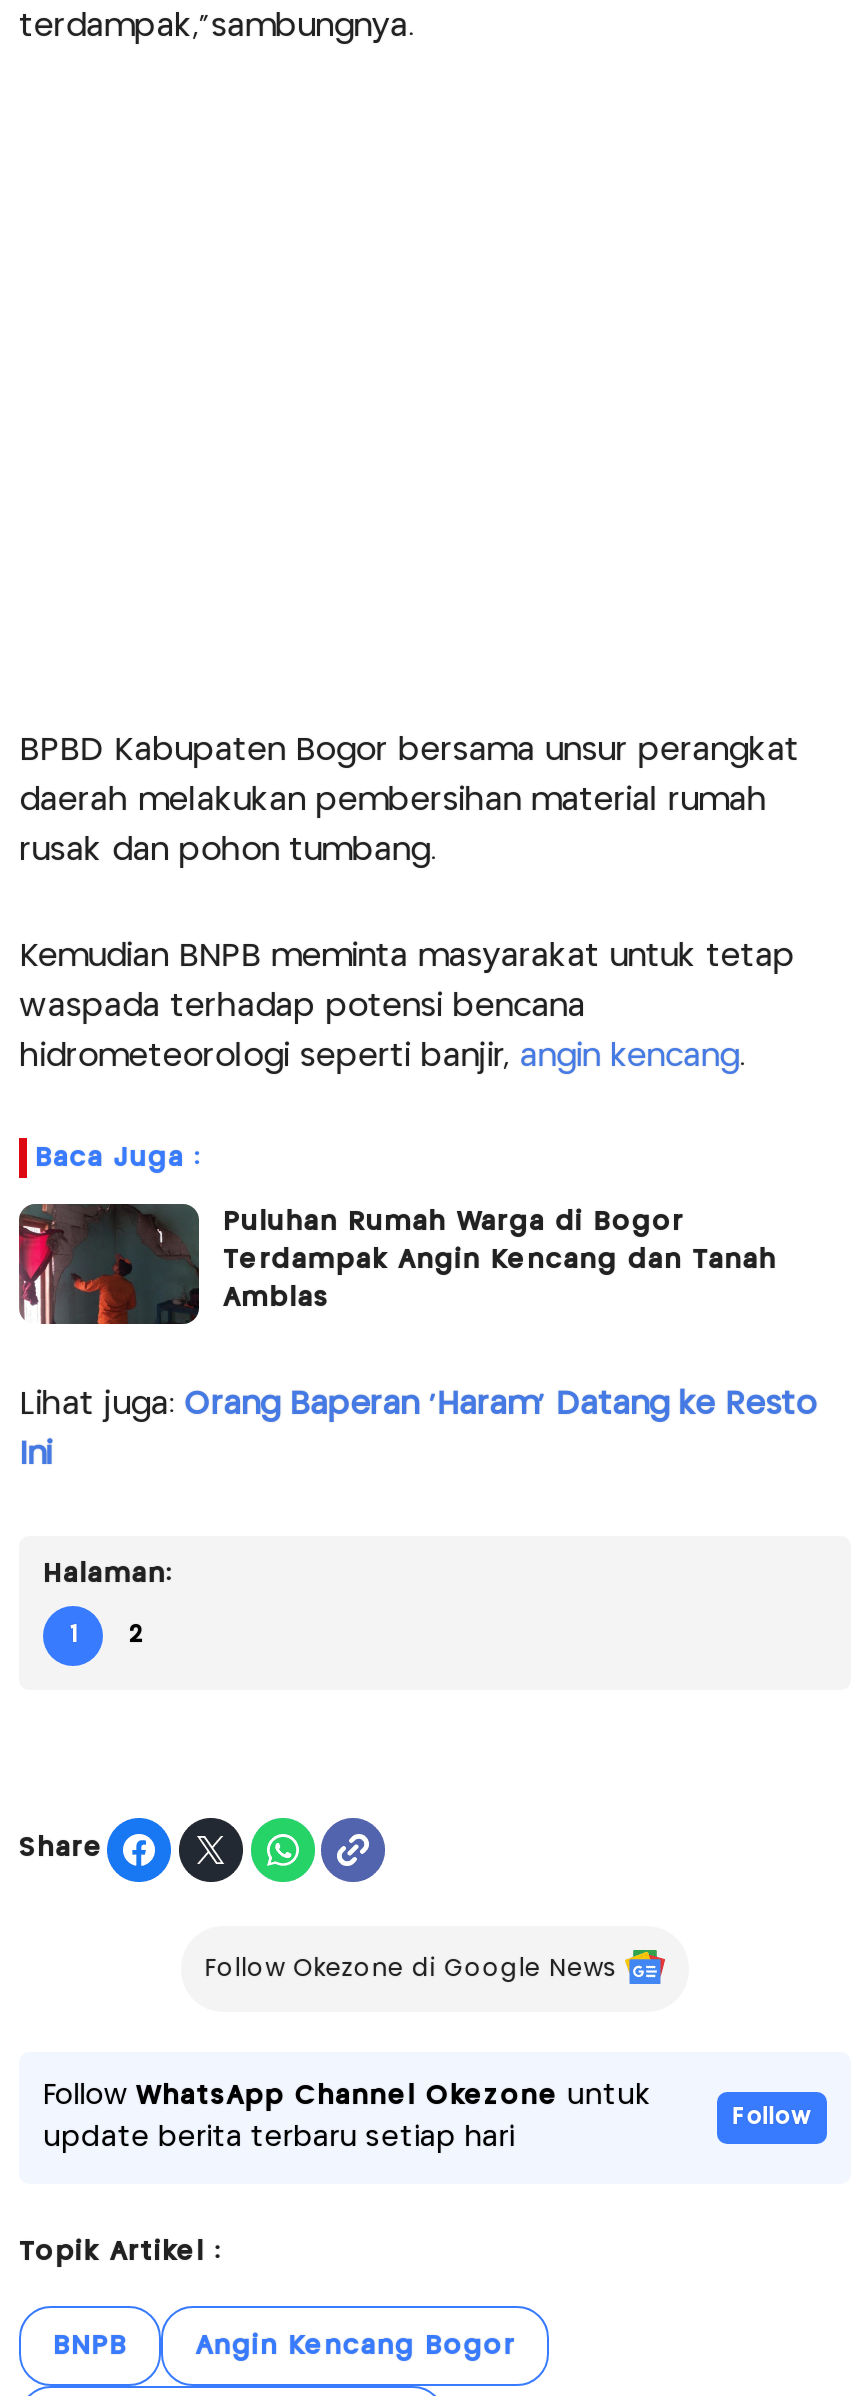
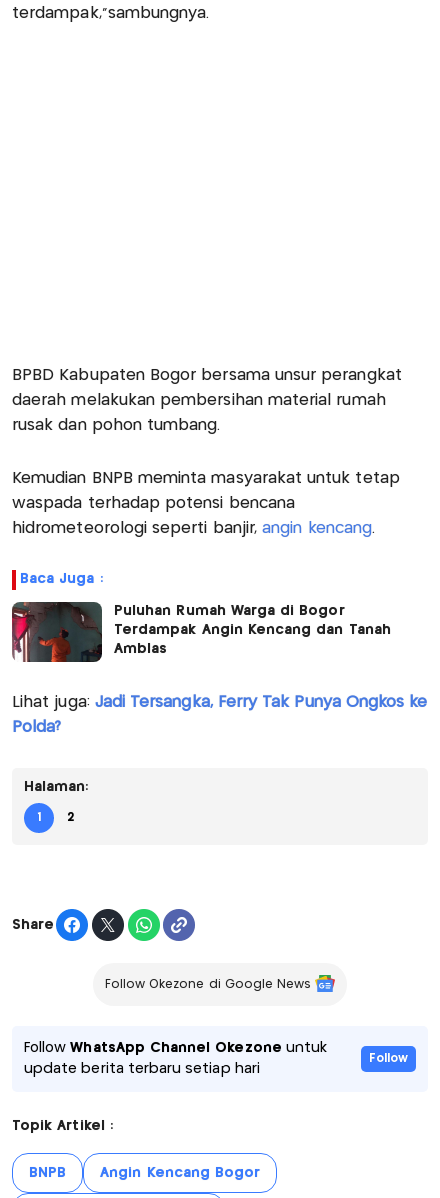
- Lihat juga: Orang Baperan 'Haram' Datang ke Resto
+ Lihat juga: Jadi Tersangka, Ferry Tak Punya Ongkos ke

- Ini
+ Polda?
